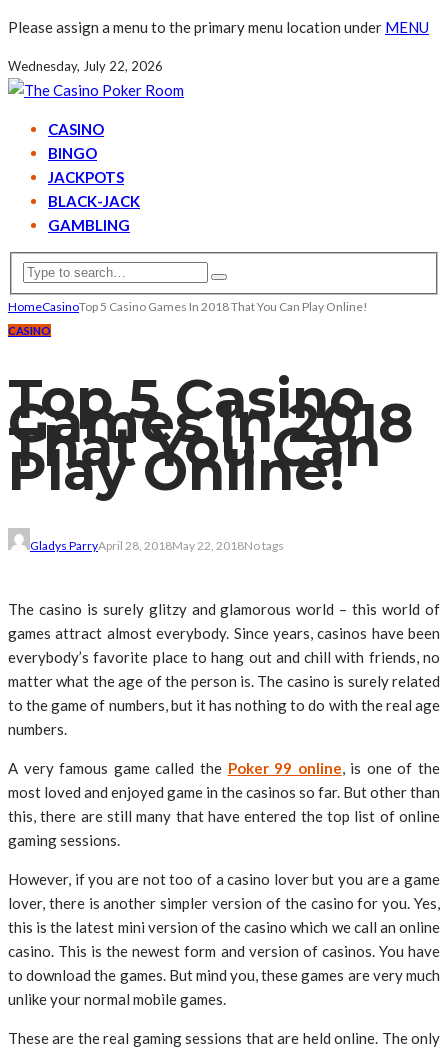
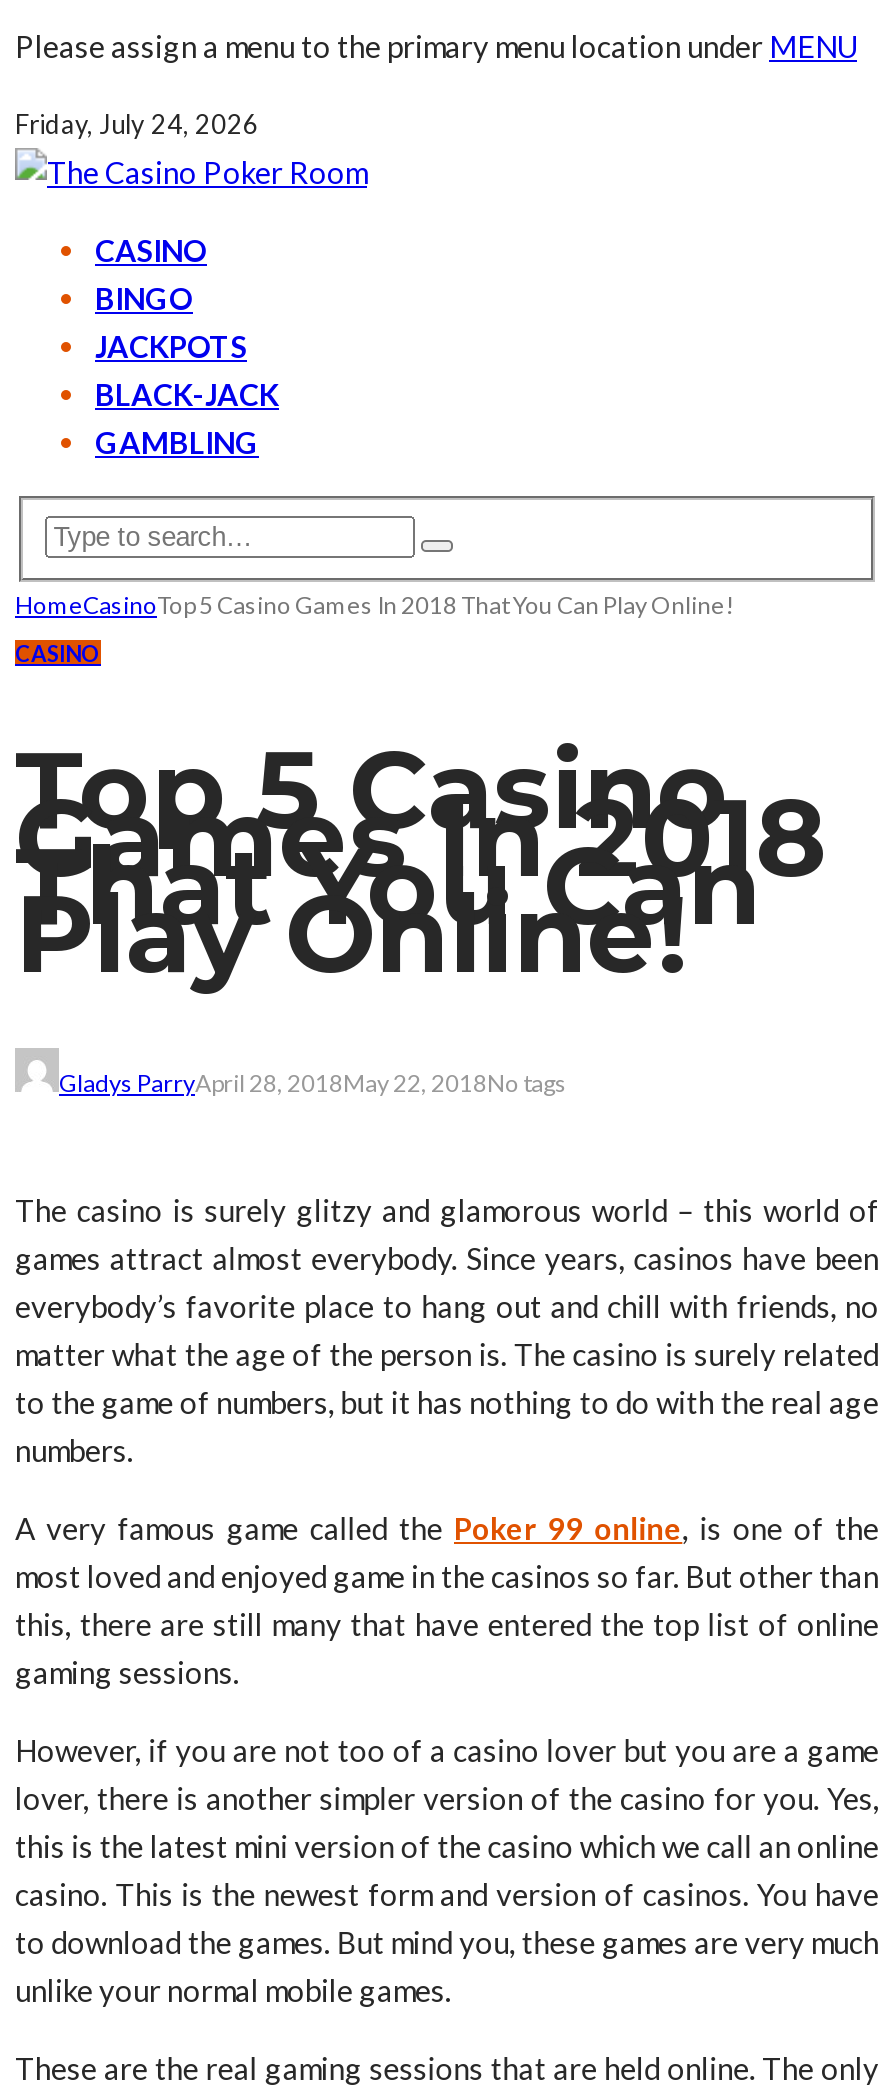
- Wednesday, July 22, 2026
+ Friday, July 24, 2026
